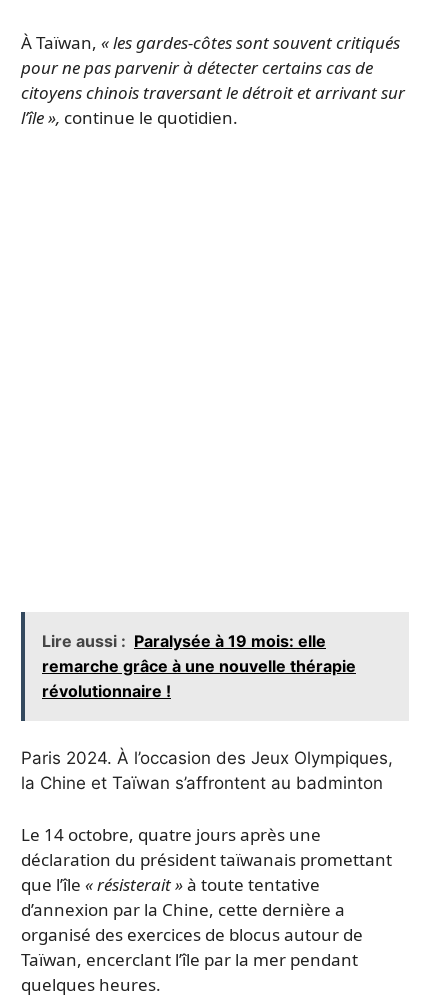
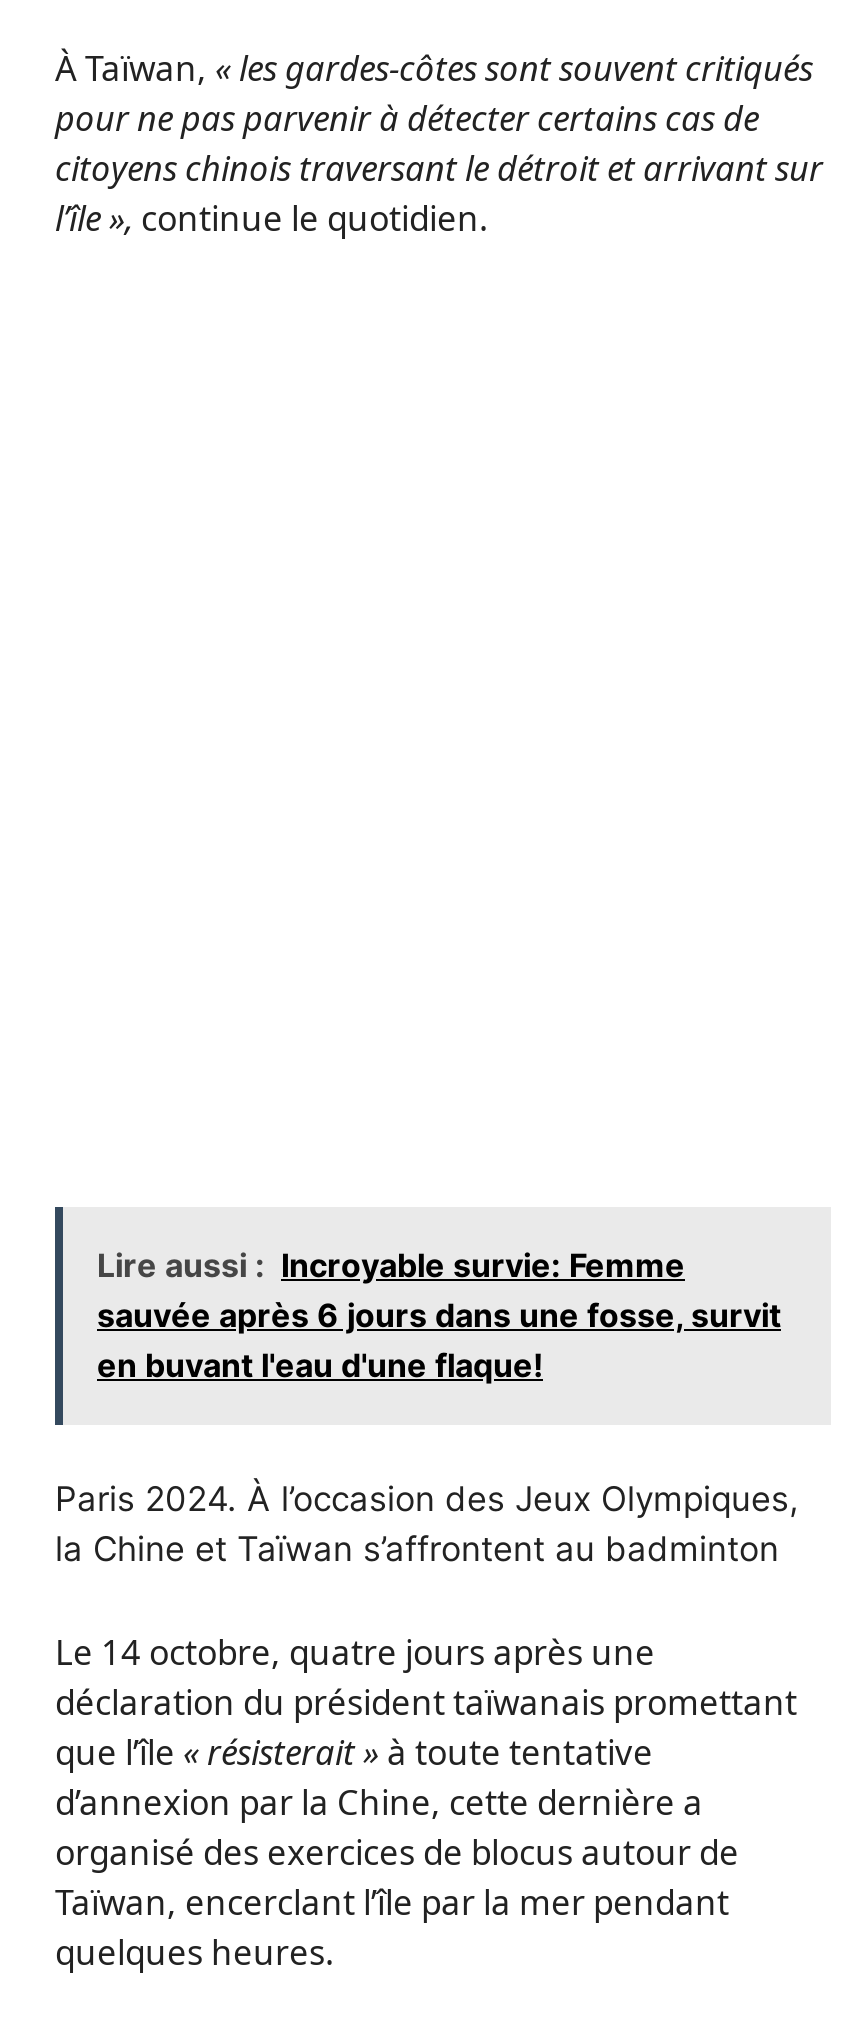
- Lire aussi : Paralysée à 19 mois: elle
- remarche grâce à une nouvelle thérapie
- révolutionnaire !
+ Lire aussi : Incroyable survie: Femme
+ sauvée après 6 jours dans une fosse, survit
+ en buvant l'eau d'une flaque!
